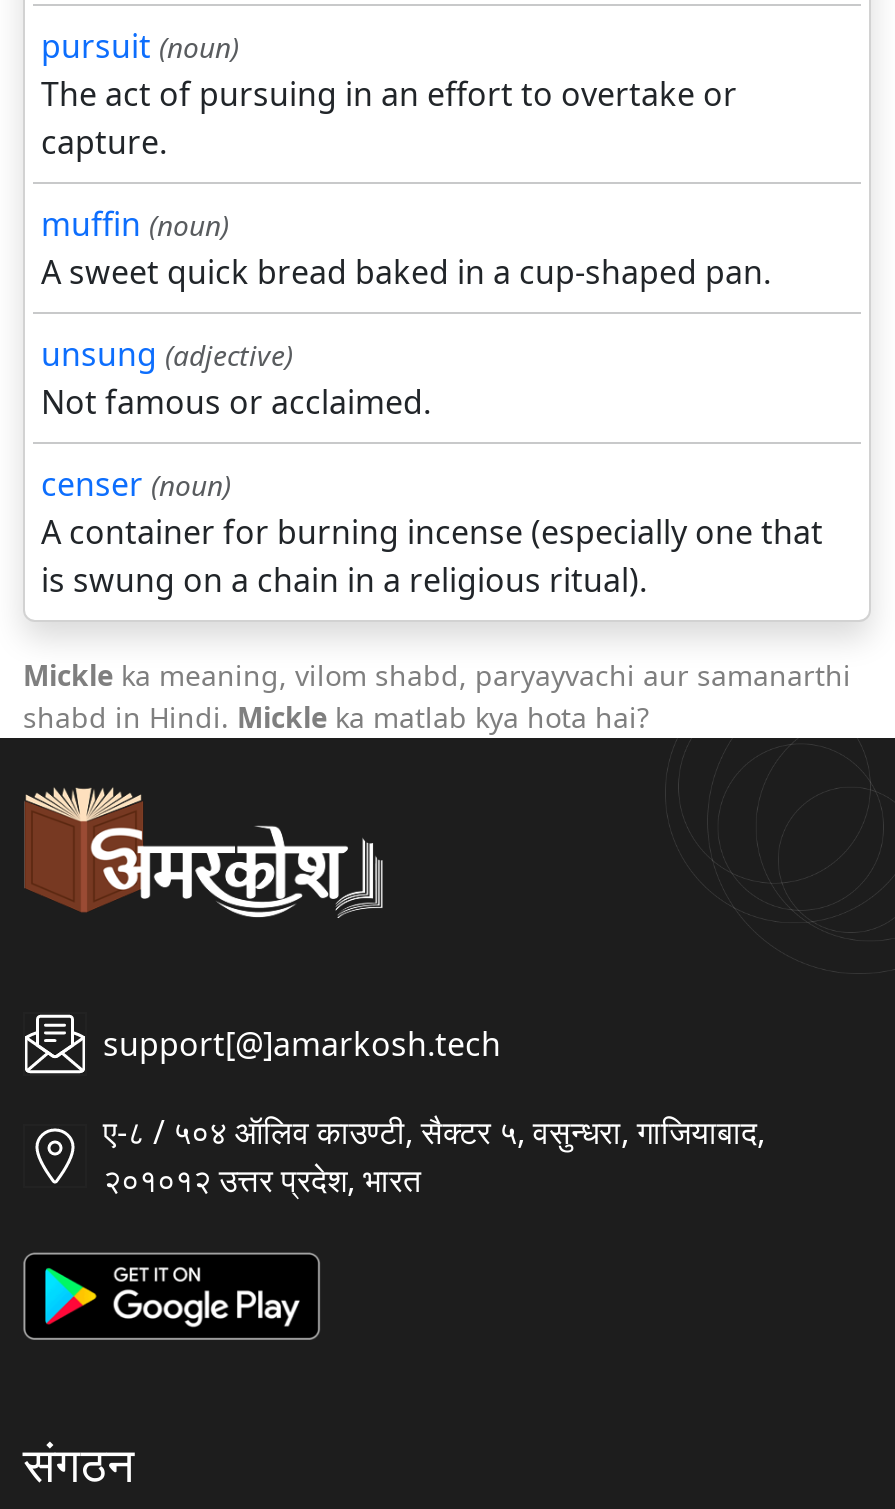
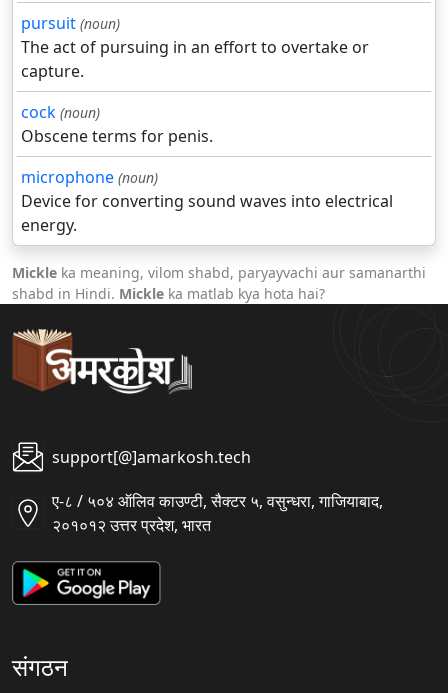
- muffin (noun)
- A sweet quick bread baked in a cup-shaped pan.
- unsung (adjective)
- Not famous or acclaimed.
- censer (noun)
- A container for burning incense (especially one that
- is swung on a chain in a religious ritual).
+ cock (noun)
+ Obscene terms for penis.
+ microphone (noun)
+ Device for converting sound waves into electrical
+ energy.
